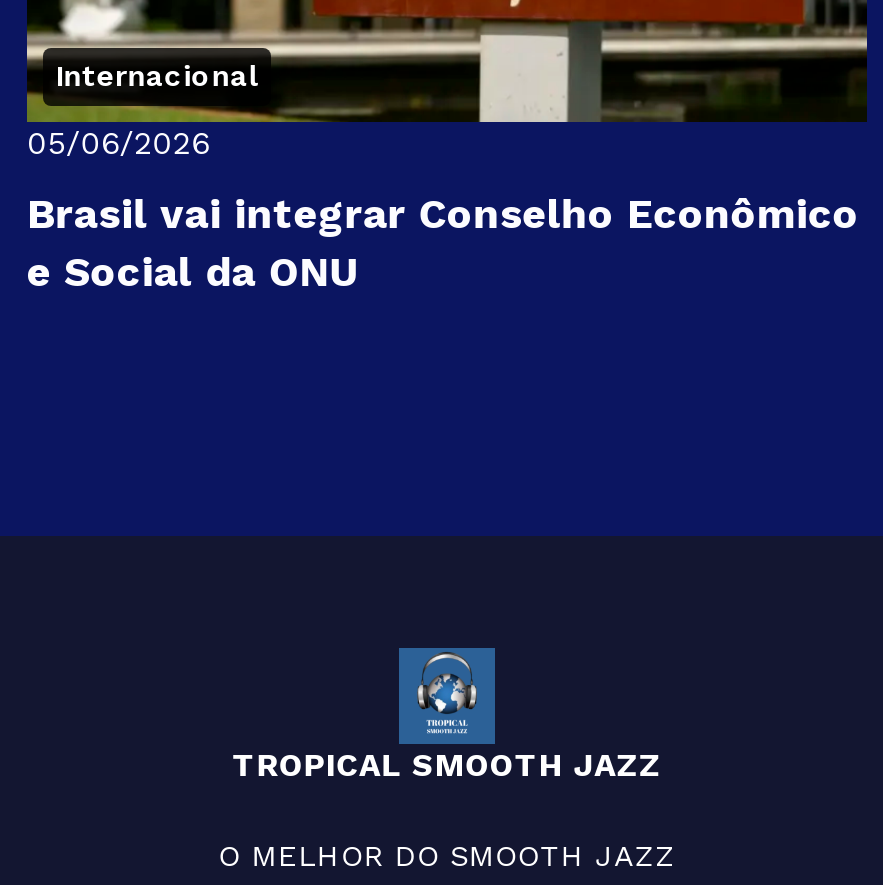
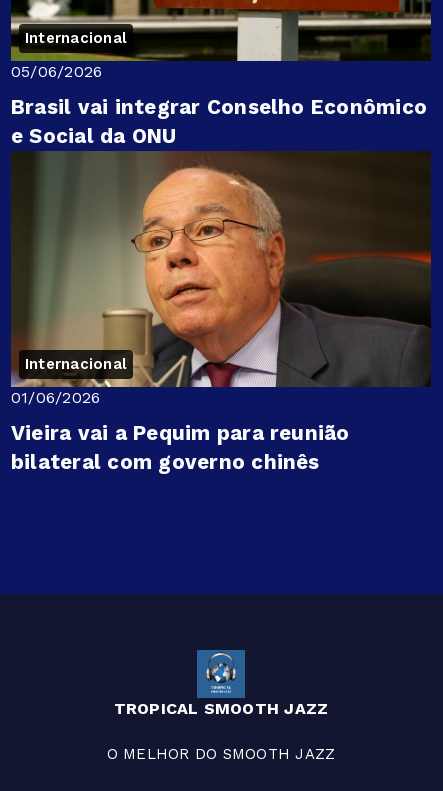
+ [image]
+ Internacional
+ 01/06/2026
+ Vieira vai a Pequim para reunião
+ bilateral com governo chinês
